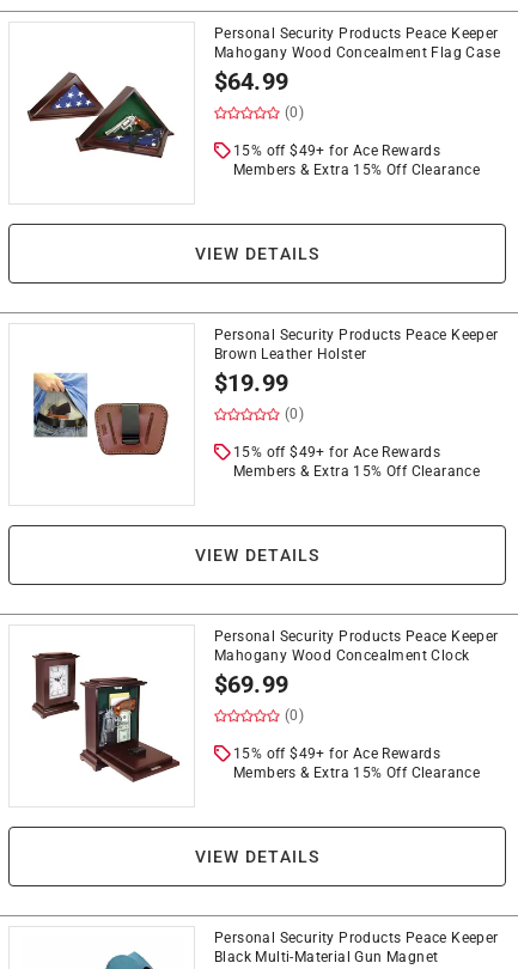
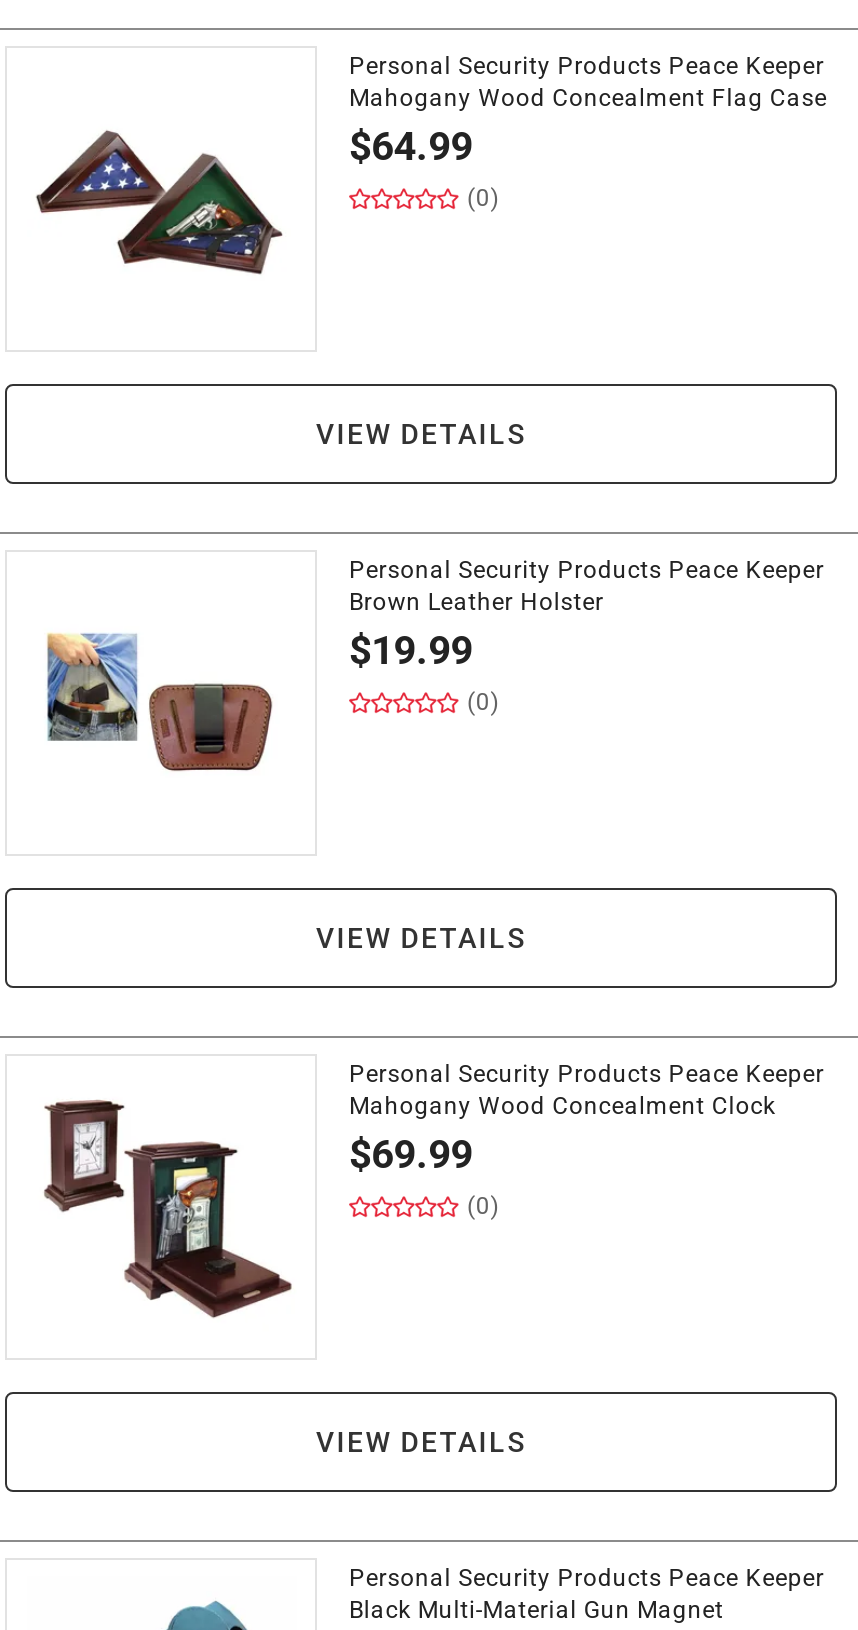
- 15% off $49+ for Ace Rewards
- Members & Extra 15% Off Clearance

- 15% off $49+ for Ace Rewards
- Members & Extra 15% Off Clearance

- 15% off $49+ for Ace Rewards
- Members & Extra 15% Off Clearance
